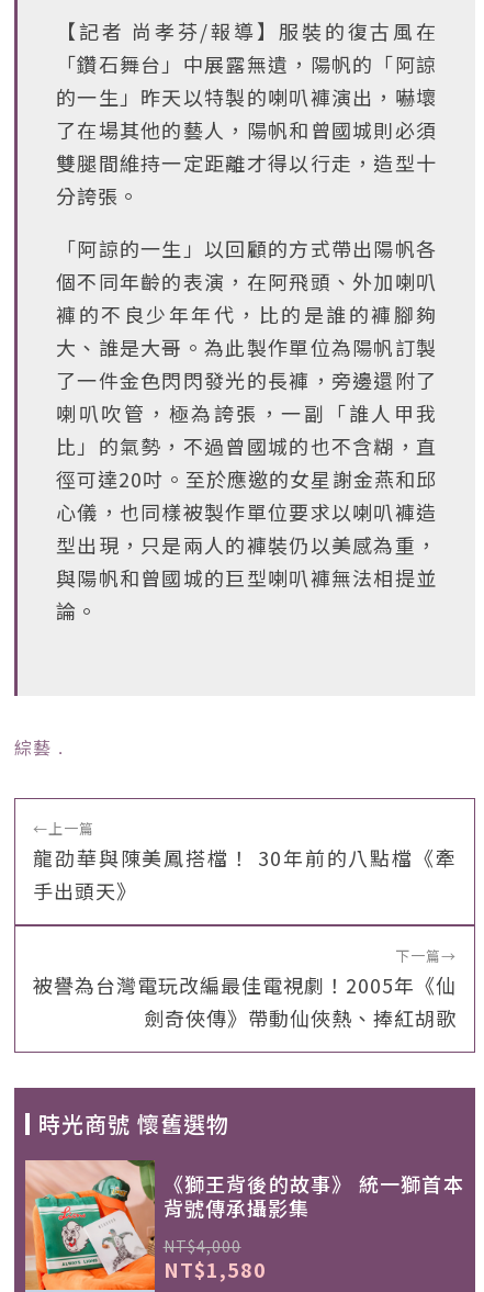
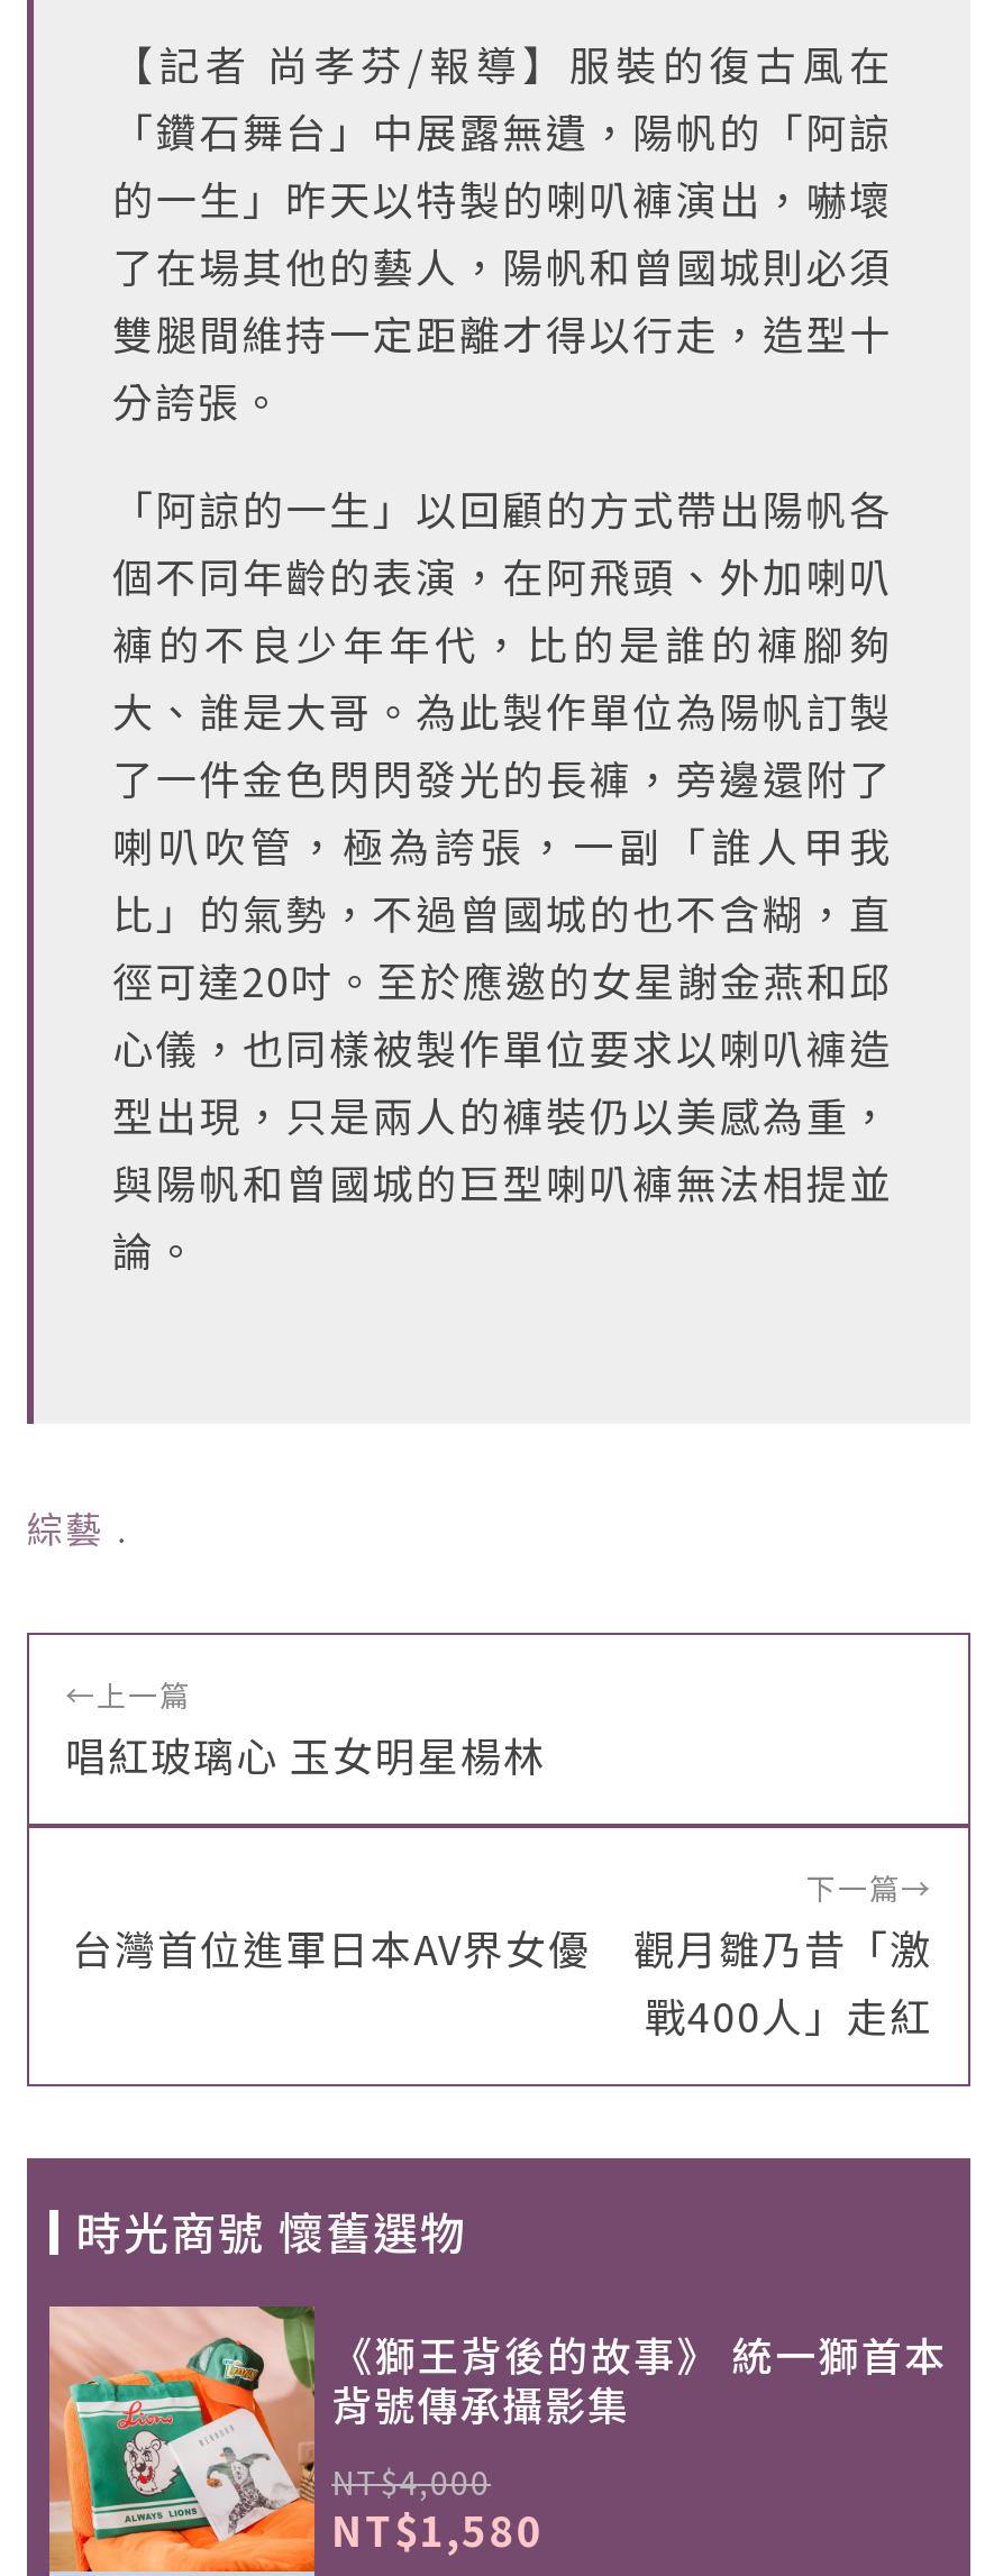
- 龍劭華與陳美鳳搭檔！ 30年前的八點檔《牽
- 手出頭天》
+ 唱紅玻璃心 玉女明星楊林

- 被譽為台灣電玩改編最佳電視劇！2005年《仙
- 劍奇俠傳》帶動仙俠熱、捧紅胡歌
+ 台灣首位進軍日本AV界女優 觀月雛乃昔「激
+ 戰400人」走紅
